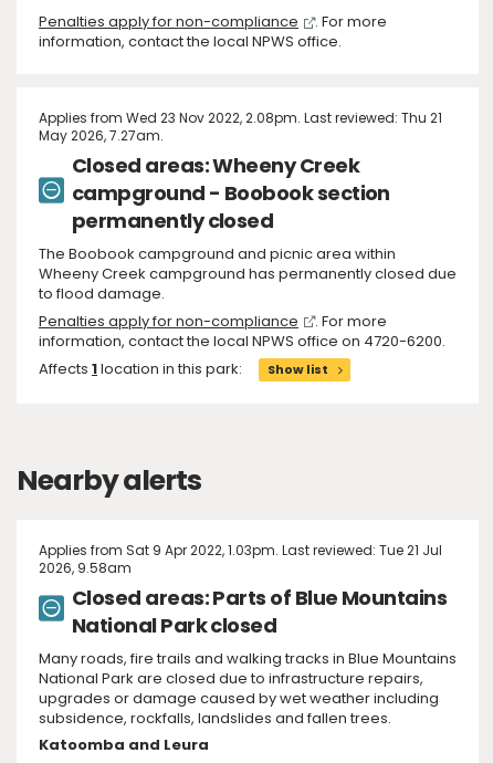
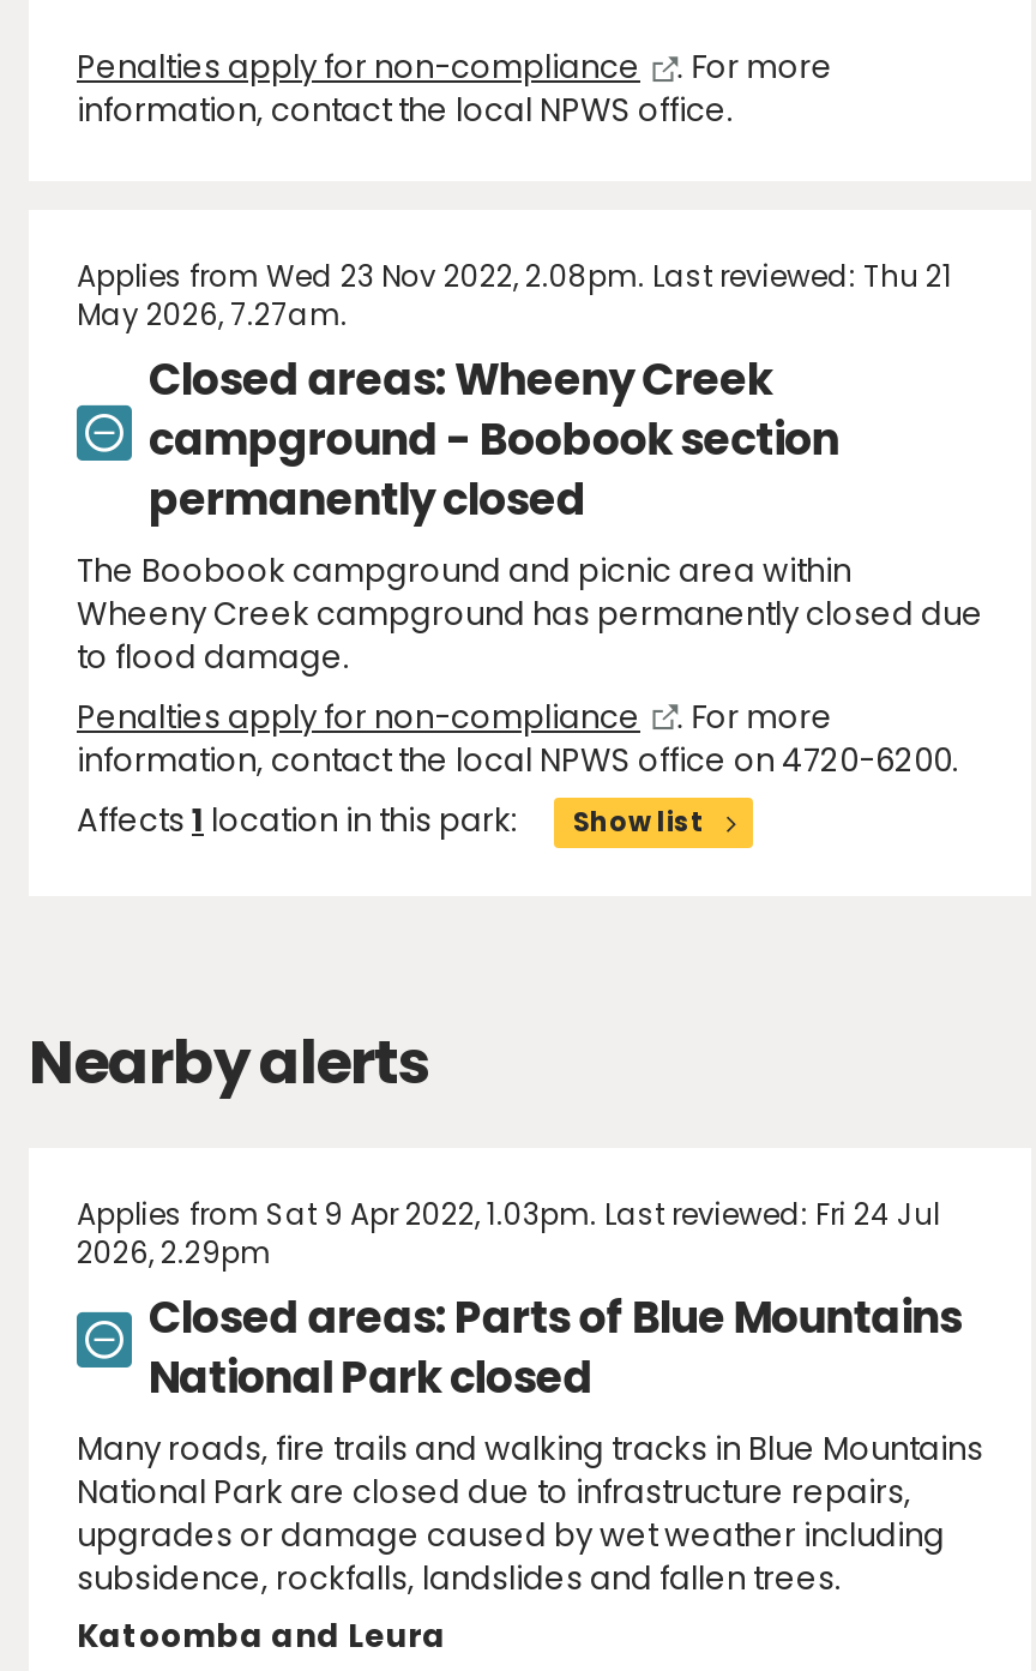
- Applies from Sat 9 Apr 2022, 1.03pm. Last reviewed: Tue 21 Jul
- 2026, 9.58am
+ Applies from Sat 9 Apr 2022, 1.03pm. Last reviewed: Fri 24 Jul
+ 2026, 2.29pm
